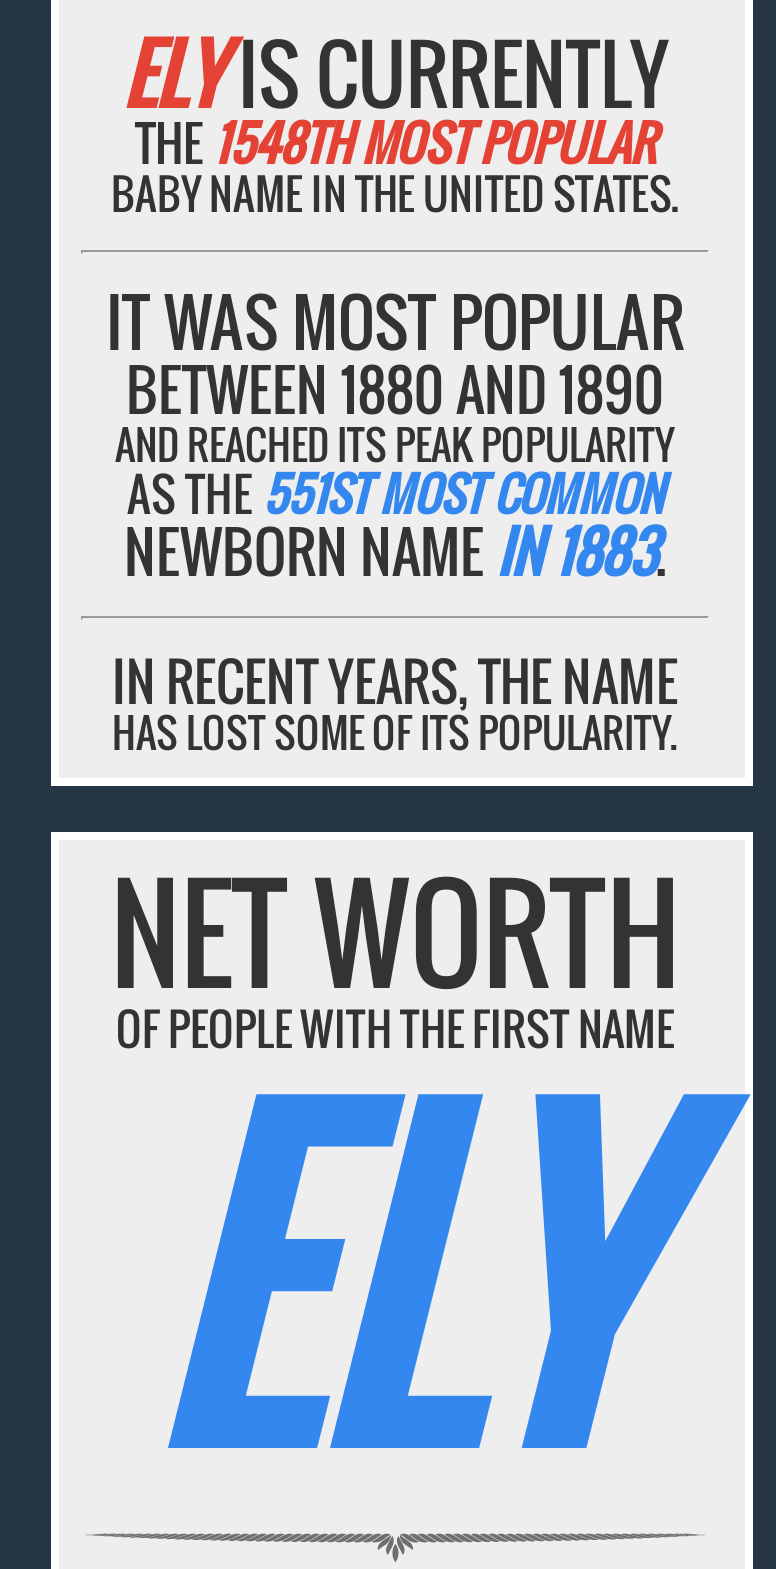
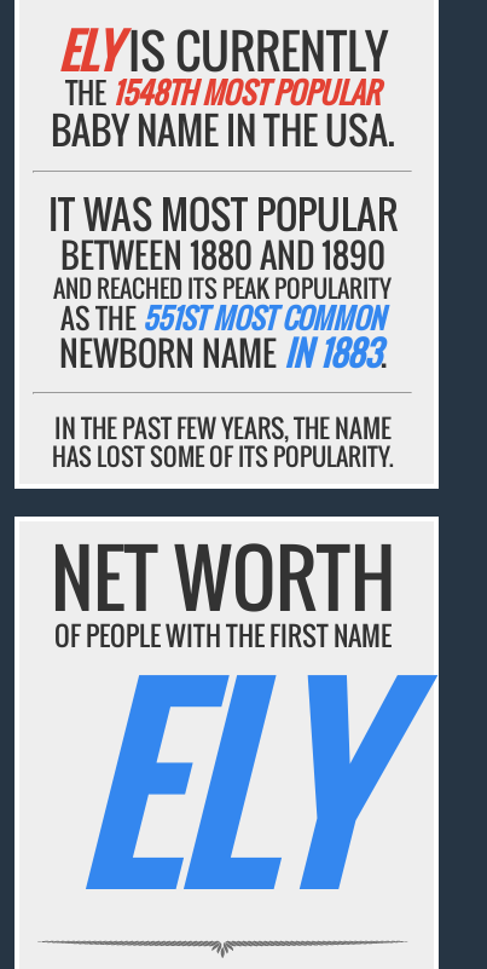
- BABY NAME IN THE UNITED STATES.
+ BABY NAME IN THE USA.

- IN RECENT YEARS, THE NAME
+ IN THE PAST FEW YEARS, THE NAME
